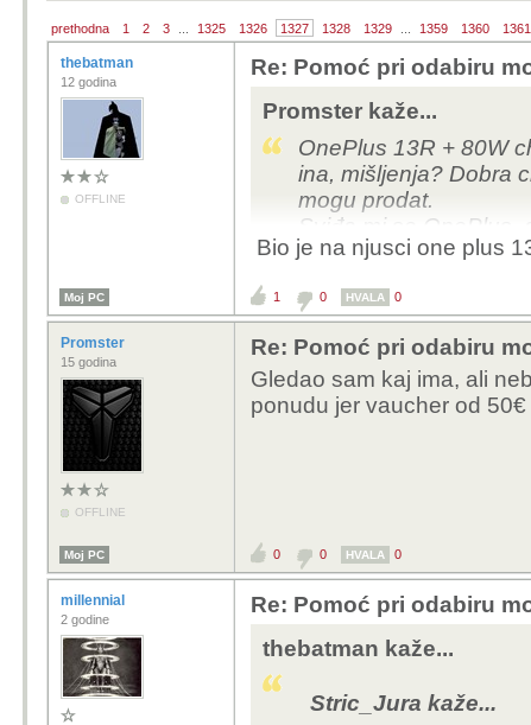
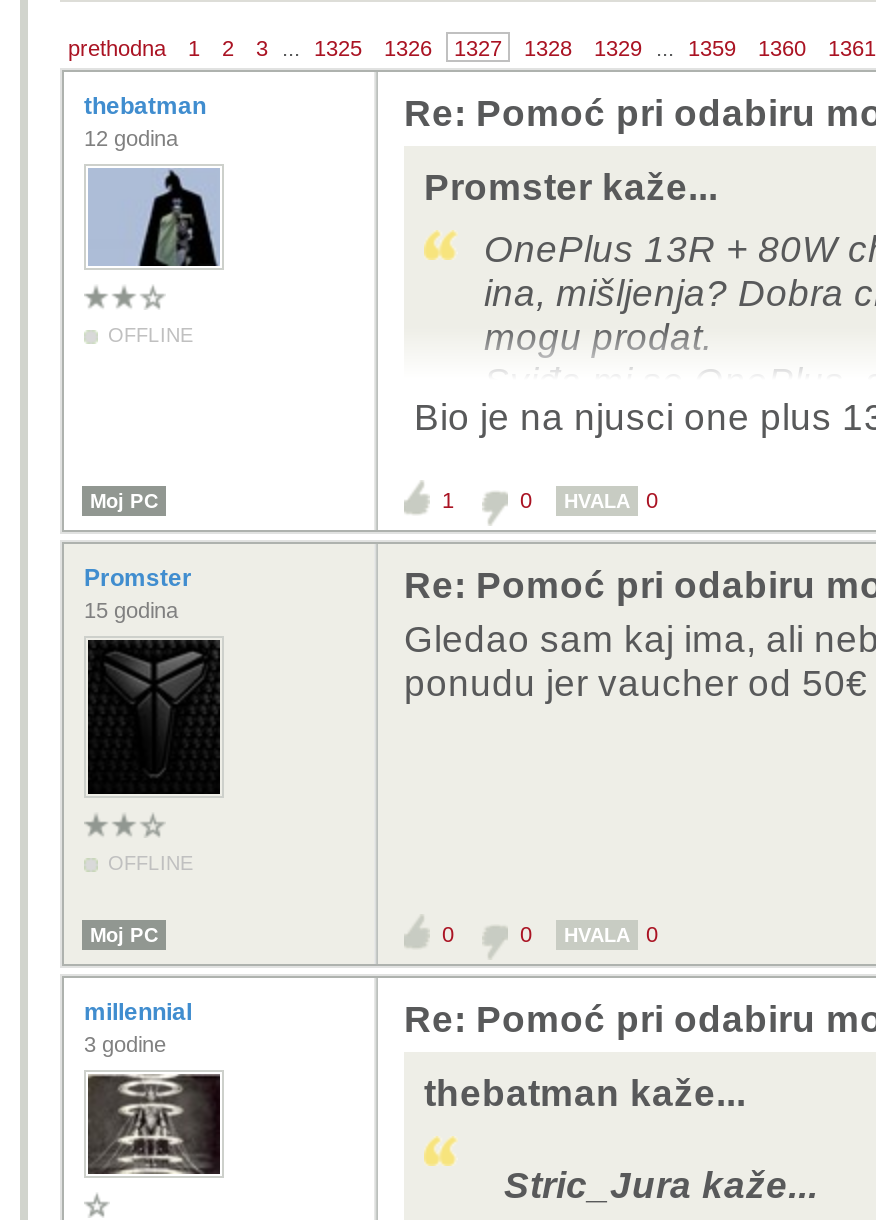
- 2 godine
+ 3 godine
